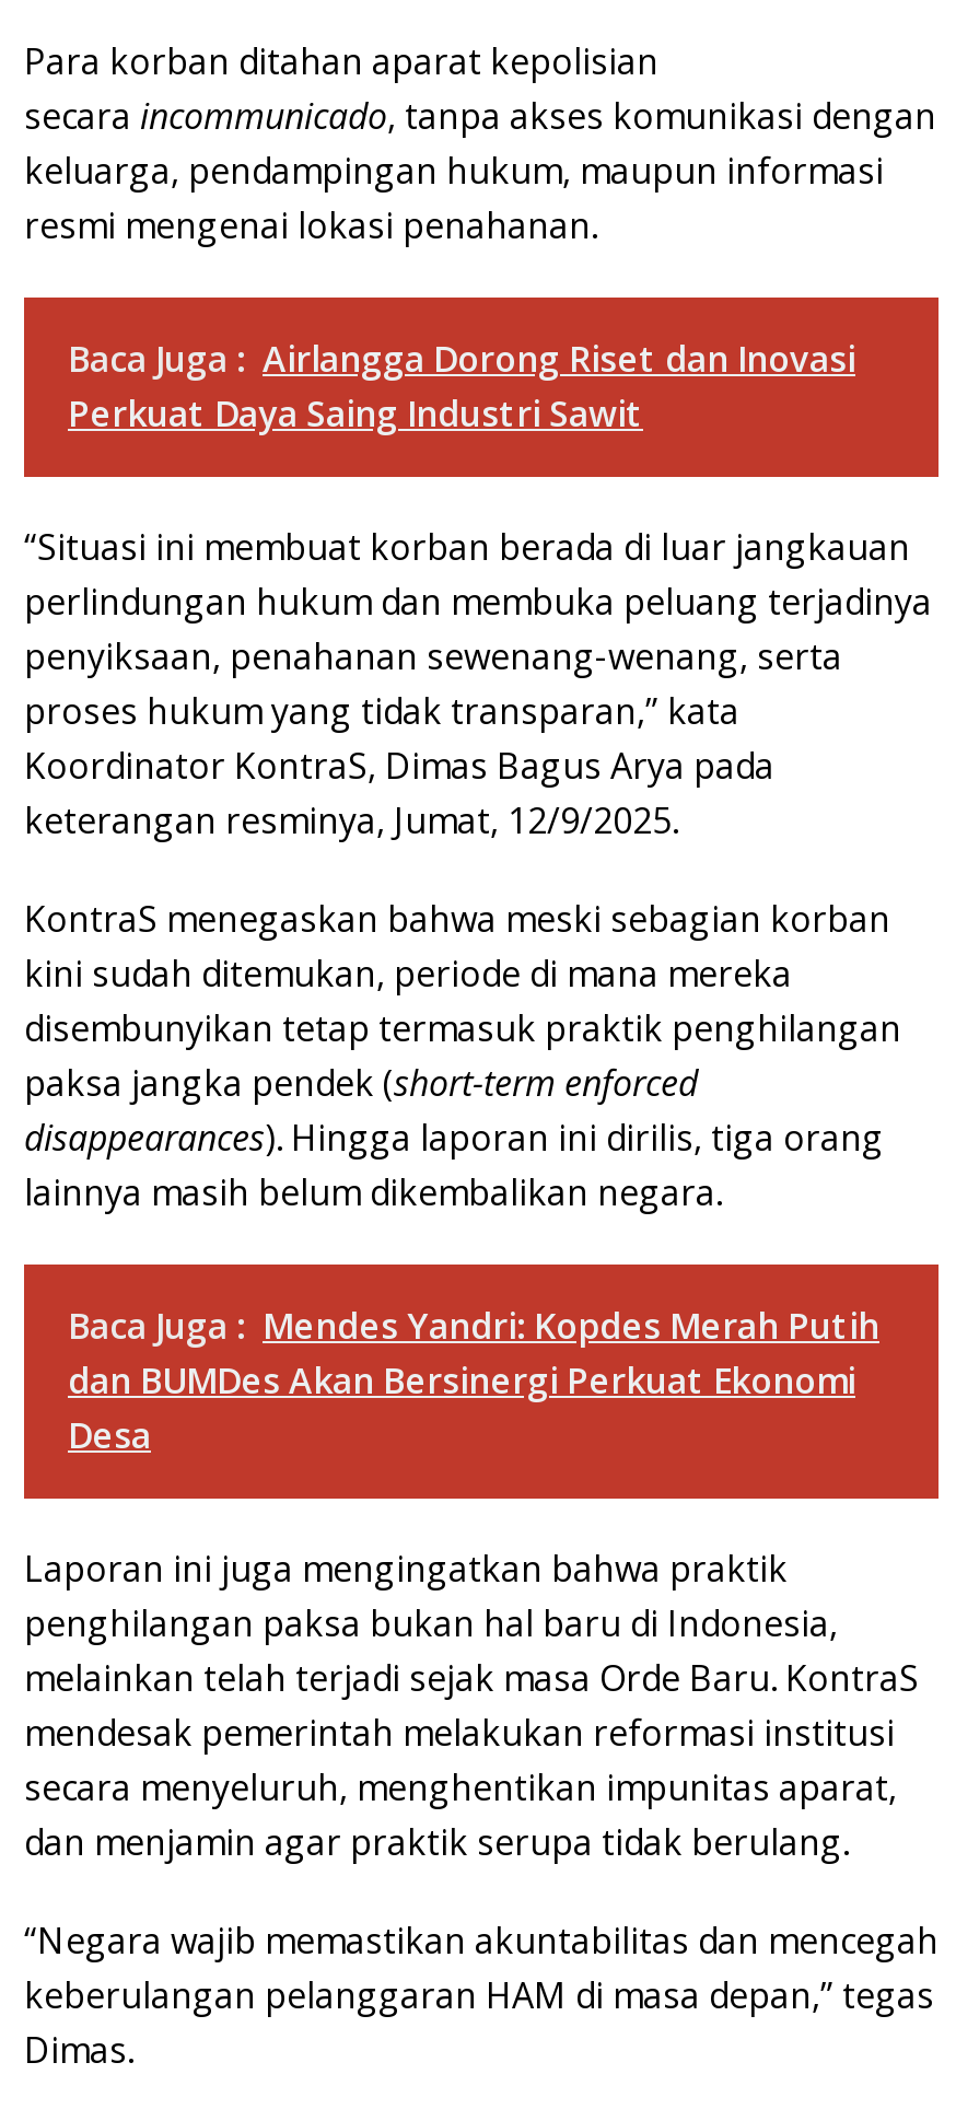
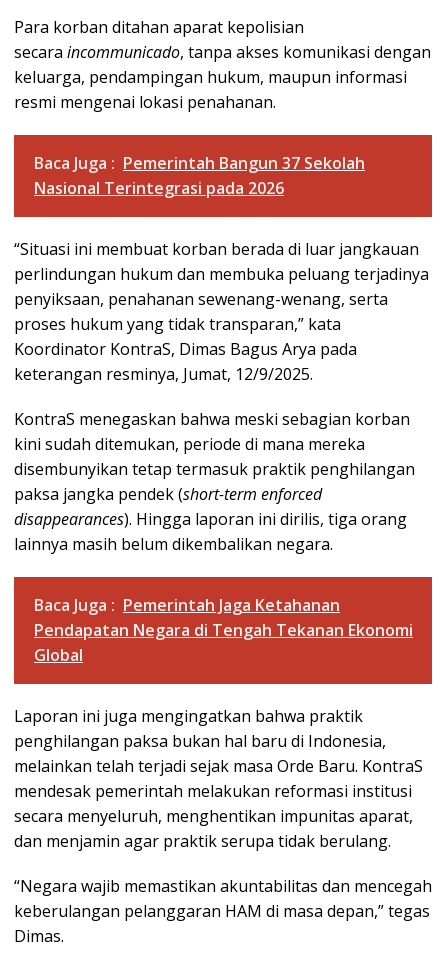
- Baca Juga : Airlangga Dorong Riset dan Inovasi
- Perkuat Daya Saing Industri Sawit
+ Baca Juga : Pemerintah Bangun 37 Sekolah
+ Nasional Terintegrasi pada 2026

- Baca Juga : Mendes Yandri: Kopdes Merah Putih
- dan BUMDes Akan Bersinergi Perkuat Ekonomi
- Desa
+ Baca Juga : Pemerintah Jaga Ketahanan
+ Pendapatan Negara di Tengah Tekanan Ekonomi
+ Global
